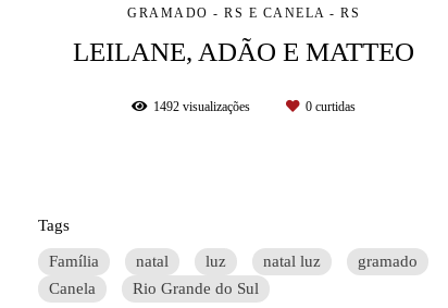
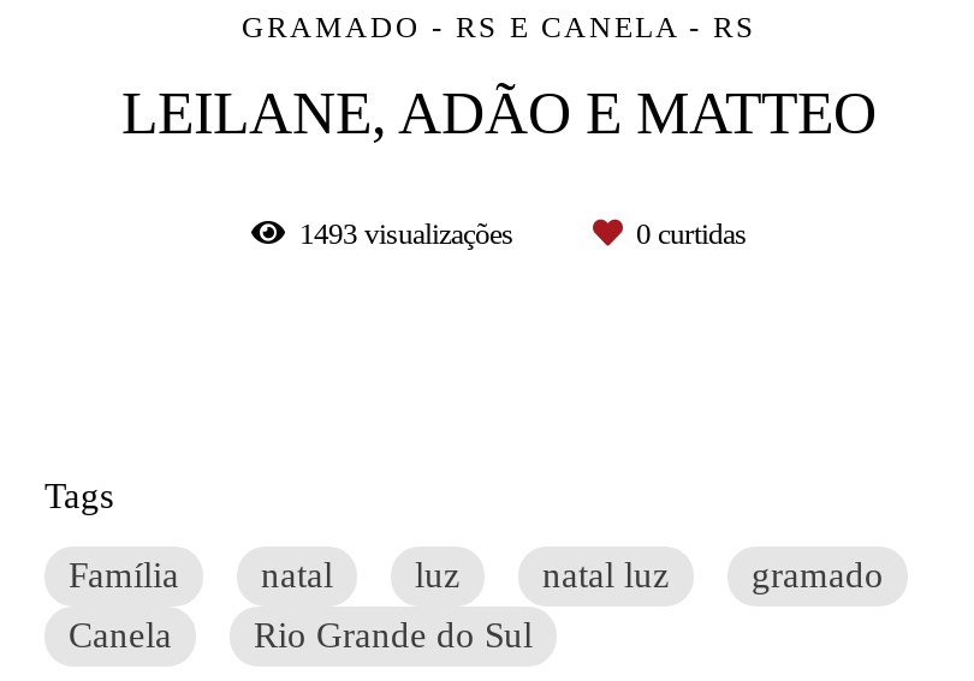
- 1492 visualizações
+ 1493 visualizações
